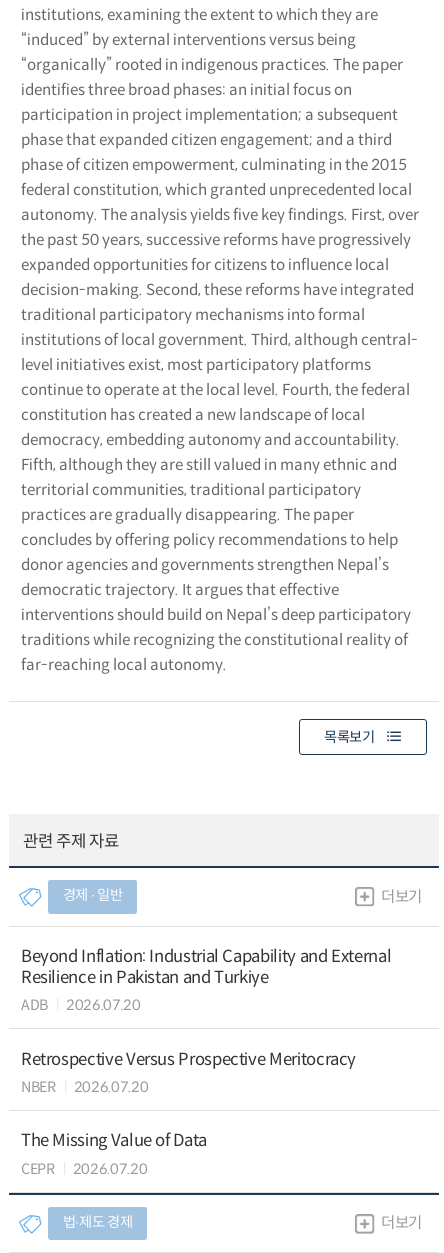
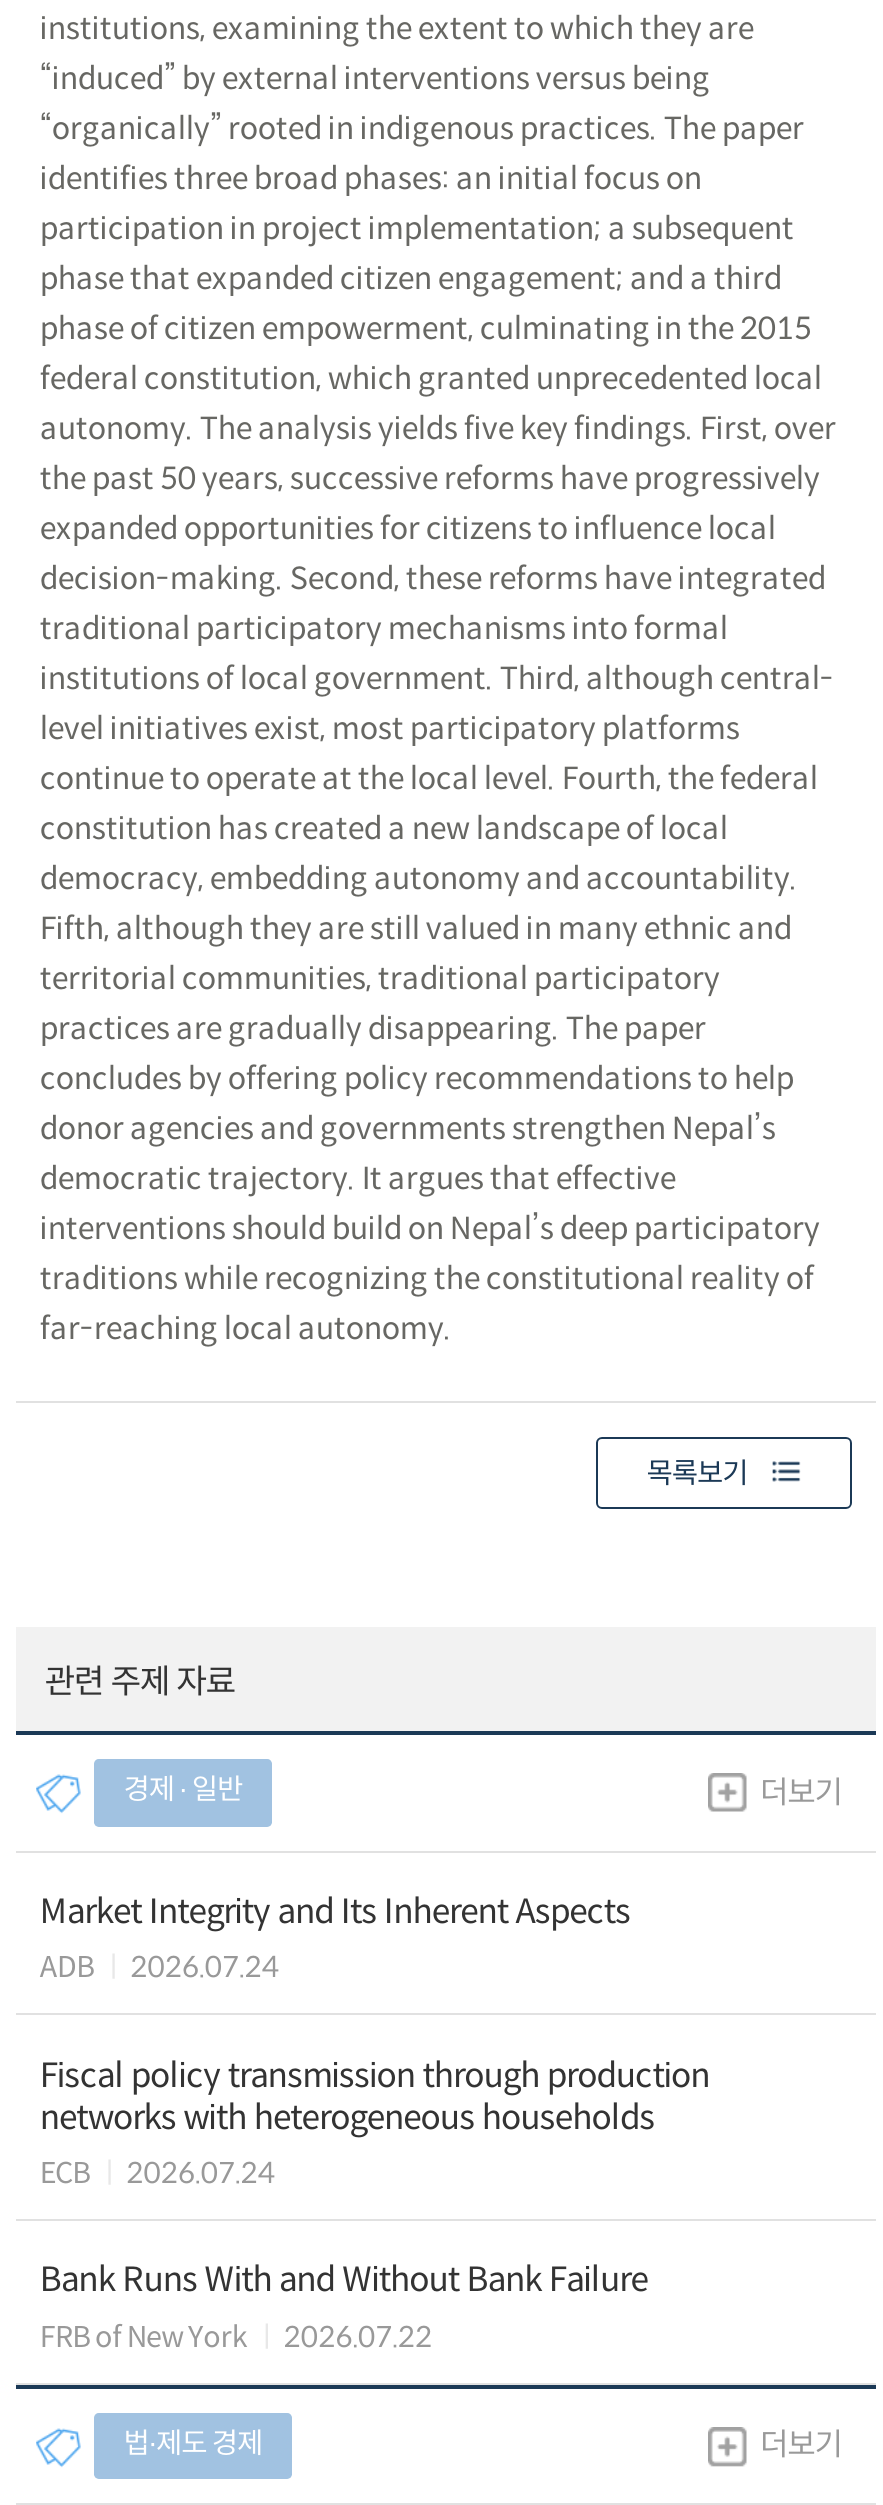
- Beyond Inflation: Industrial Capability and External
- Resilience in Pakistan and Turkiye
+ Market Integrity and Its Inherent Aspects

- ADB 2026.07.20
+ ADB 2026.07.24

moved up: ADB

- Retrospective Versus Prospective Meritocracy
- NBER
- 2026.07.20
+ Fiscal policy transmission through production
+ networks with heterogeneous households
+ ECB
+ 2026.07.24

- The Missing Value of Data
- CEPR
- 2026.07.20
+ Bank Runs With and Without Bank Failure
+ FRB of New York
+ 2026.07.22
